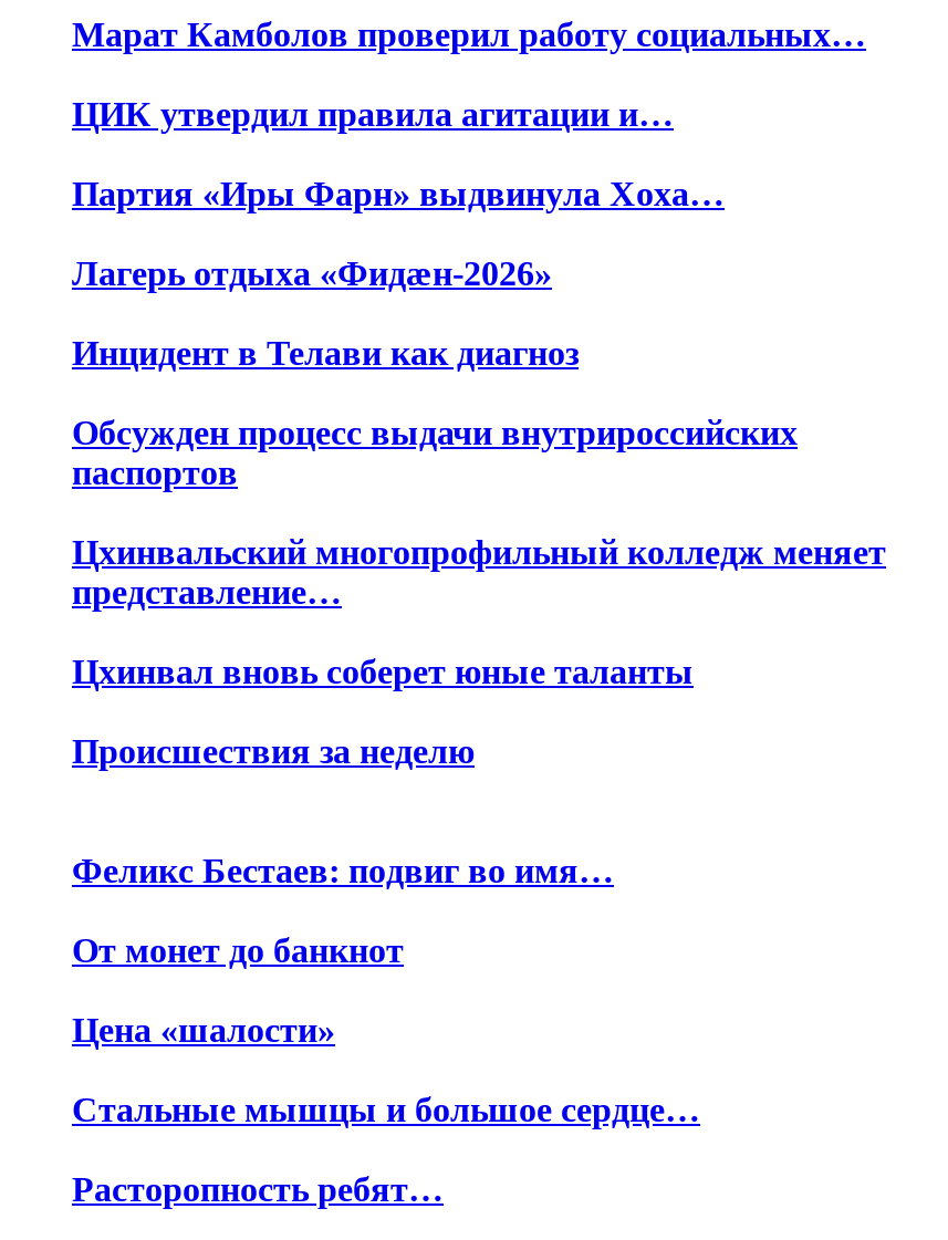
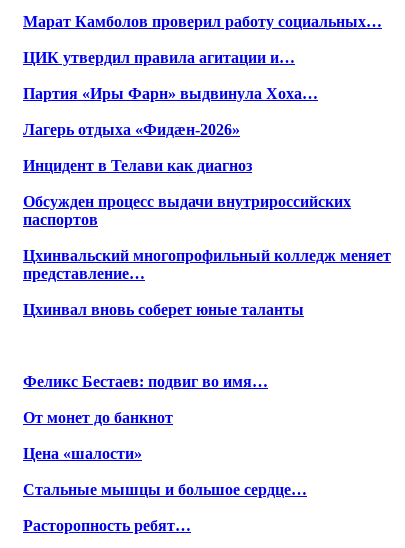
- Происшествия за неделю
